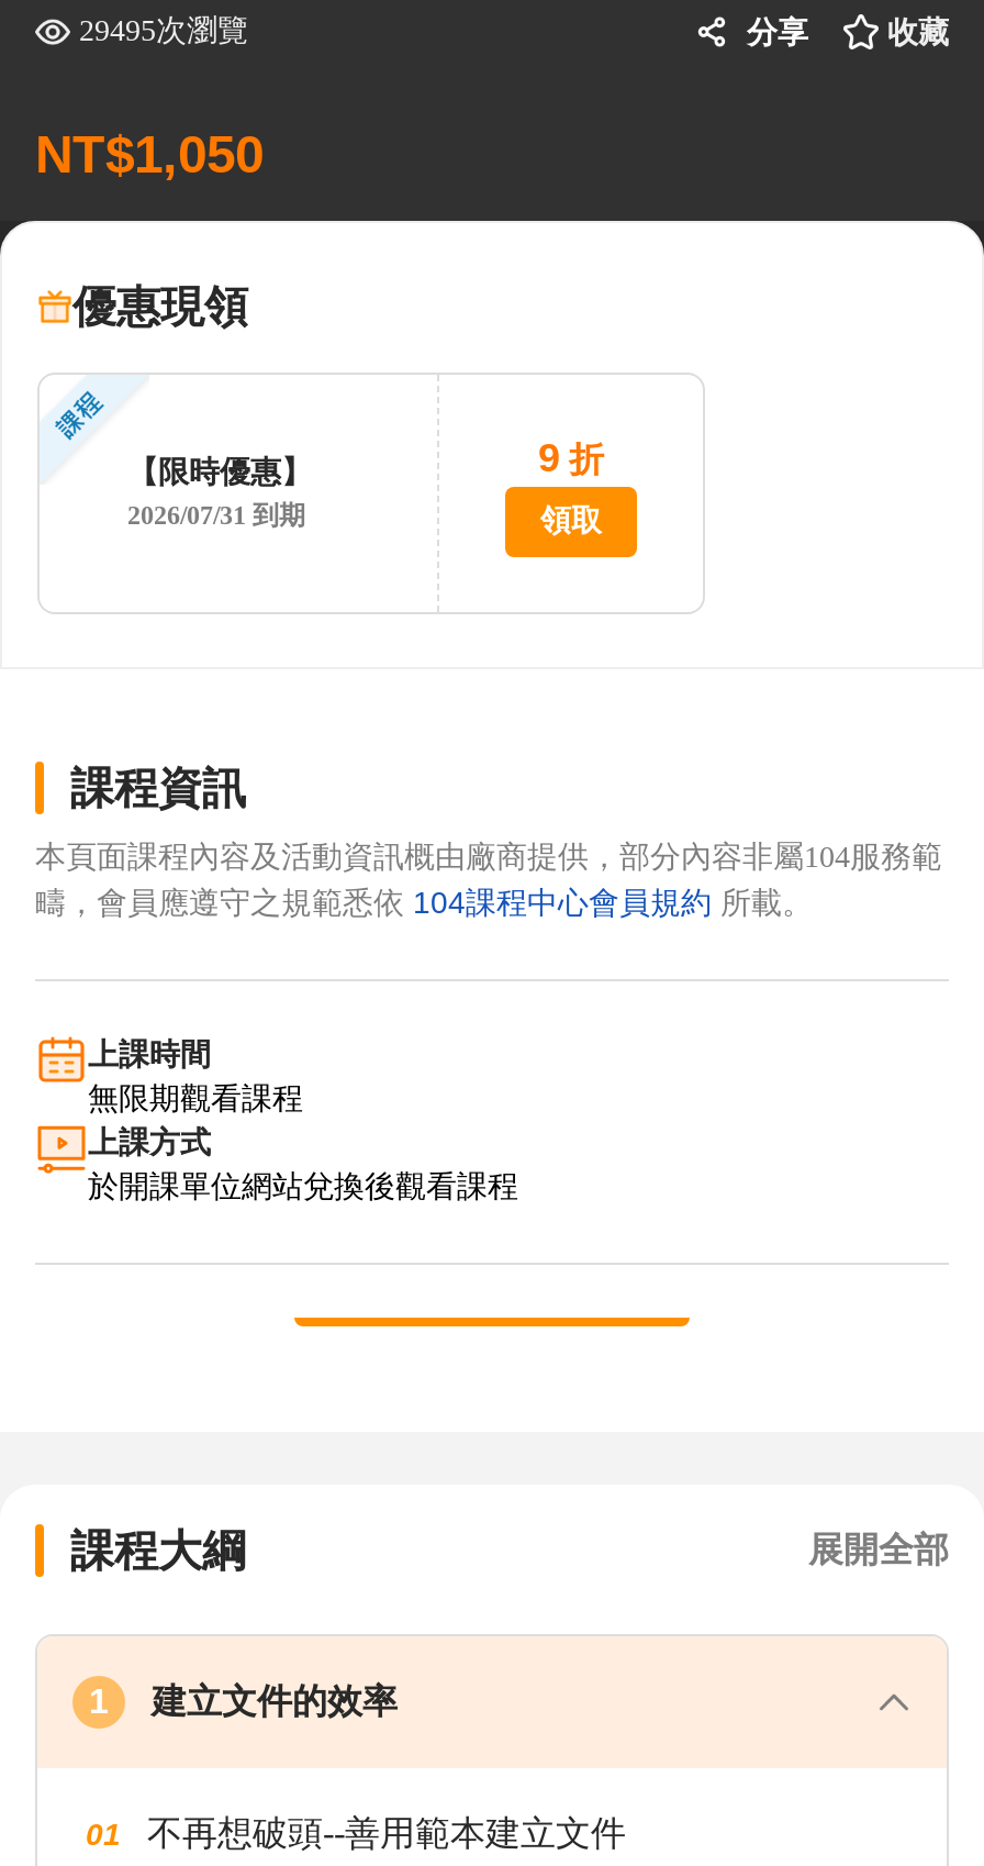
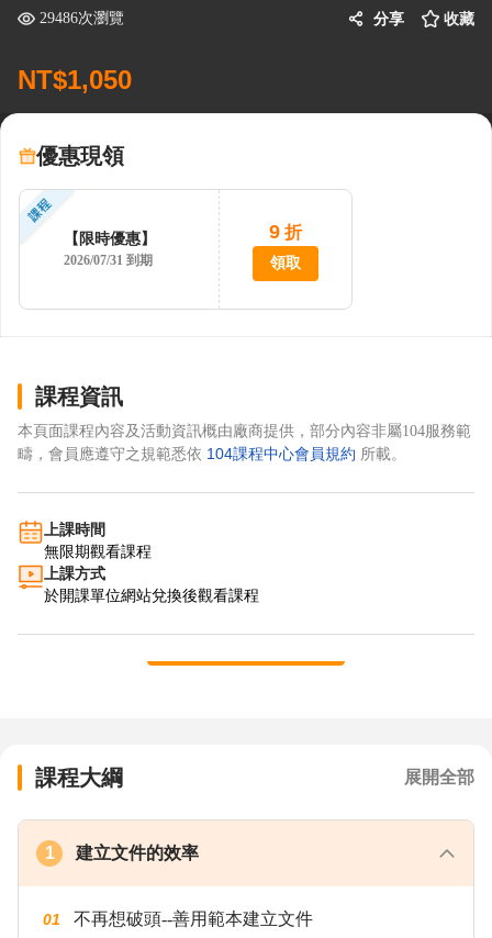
- 29495次瀏覽
+ 29486次瀏覽
